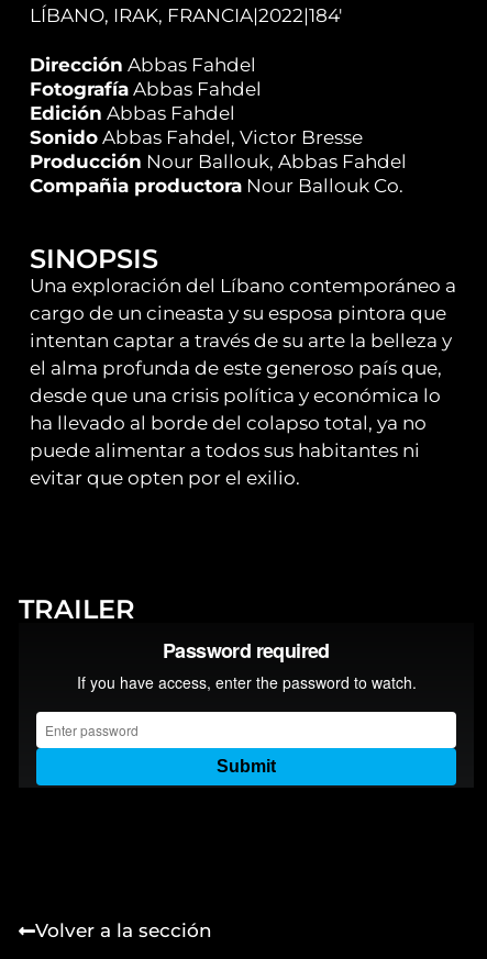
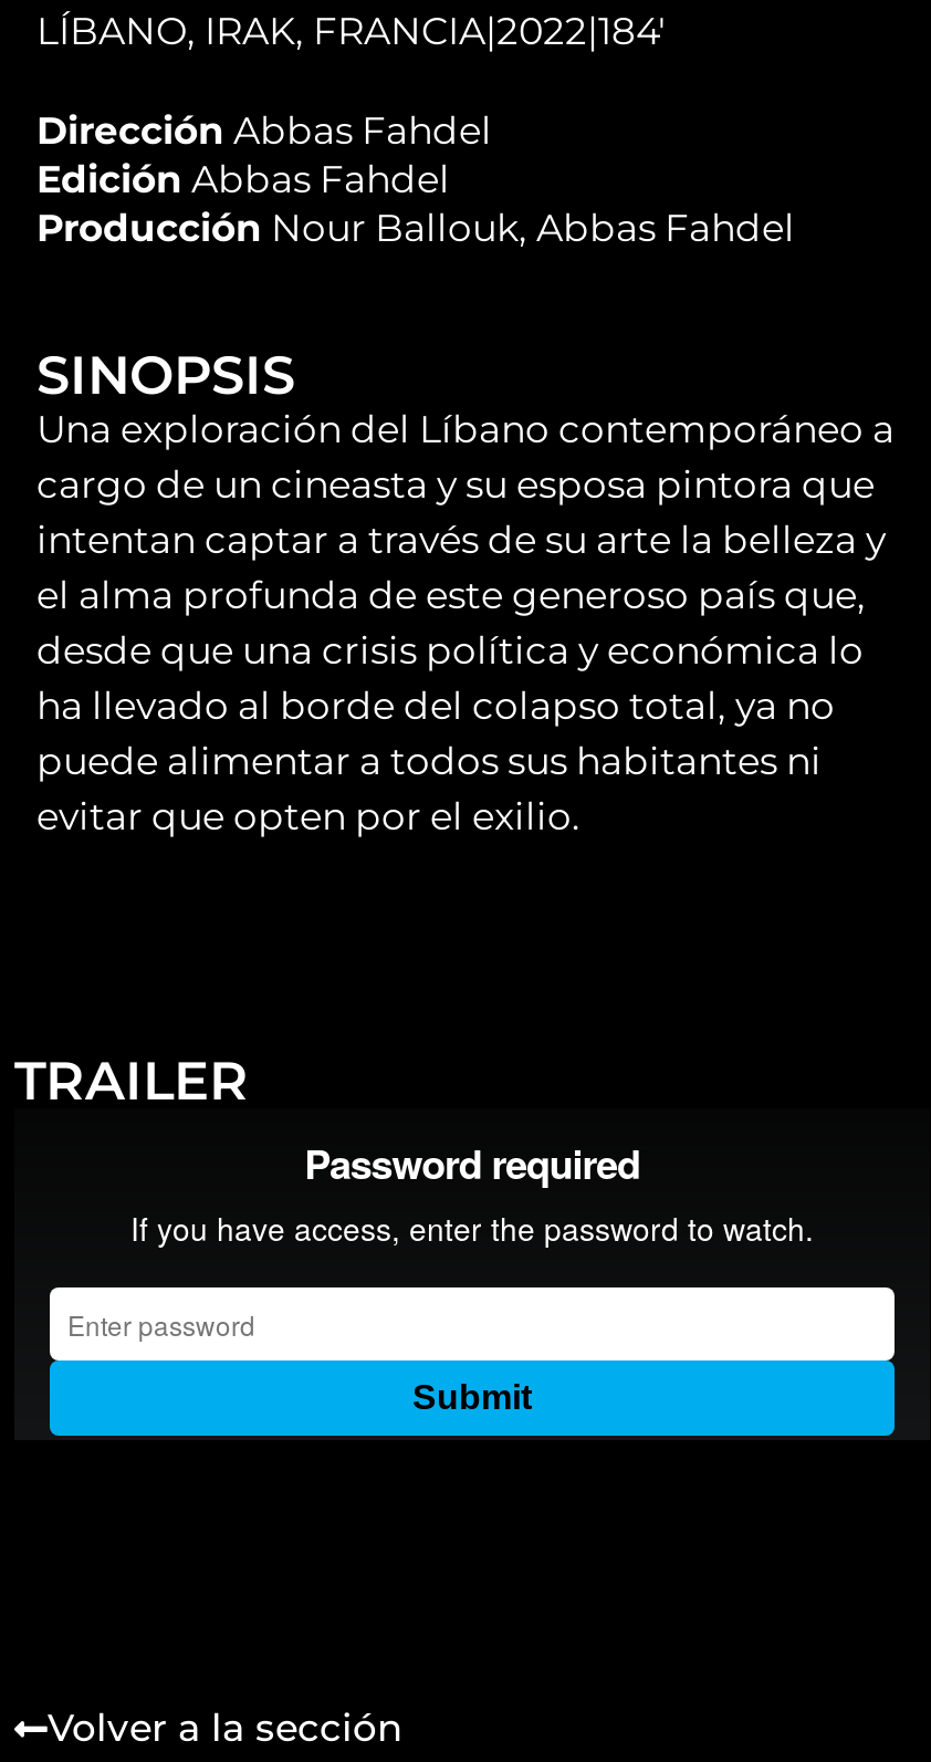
- Fotografía Abbas Fahdel

- Sonido Abbas Fahdel, Victor Bresse

- Compañia productora Nour Ballouk Co.
